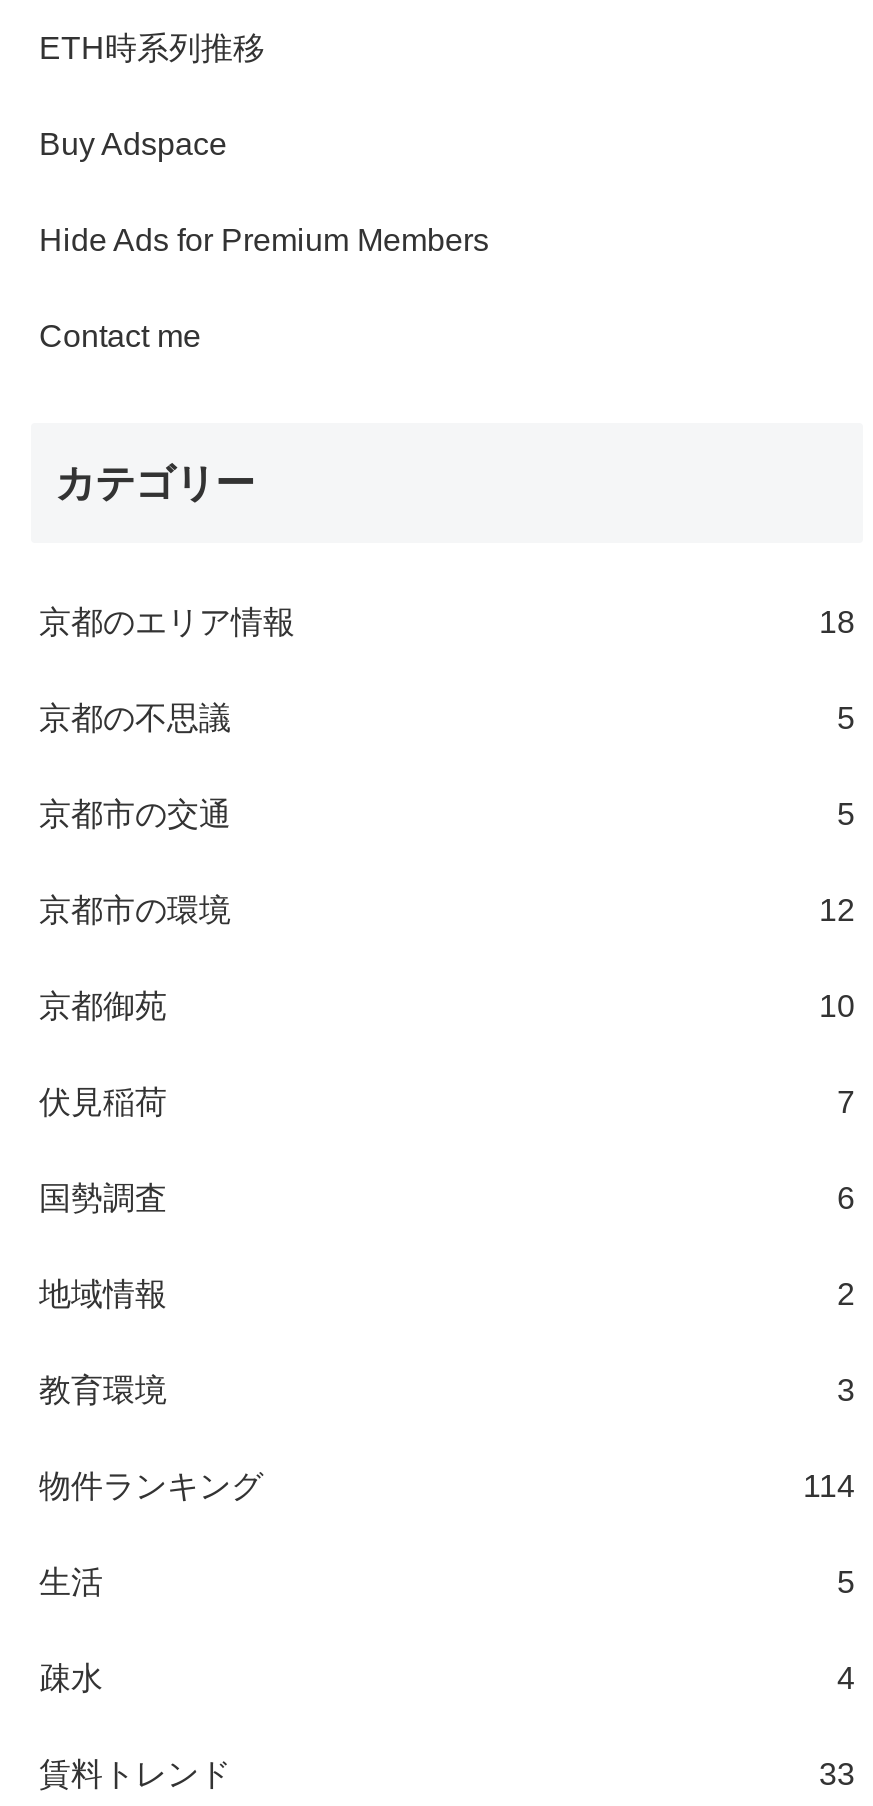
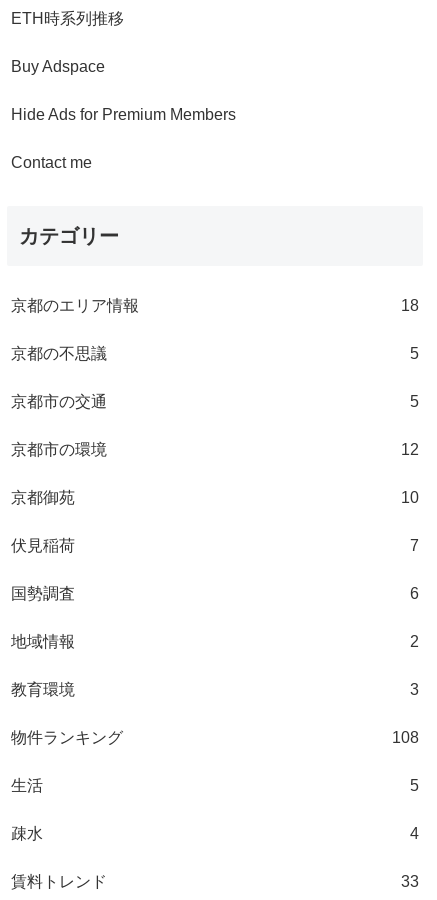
- 114
+ 108
